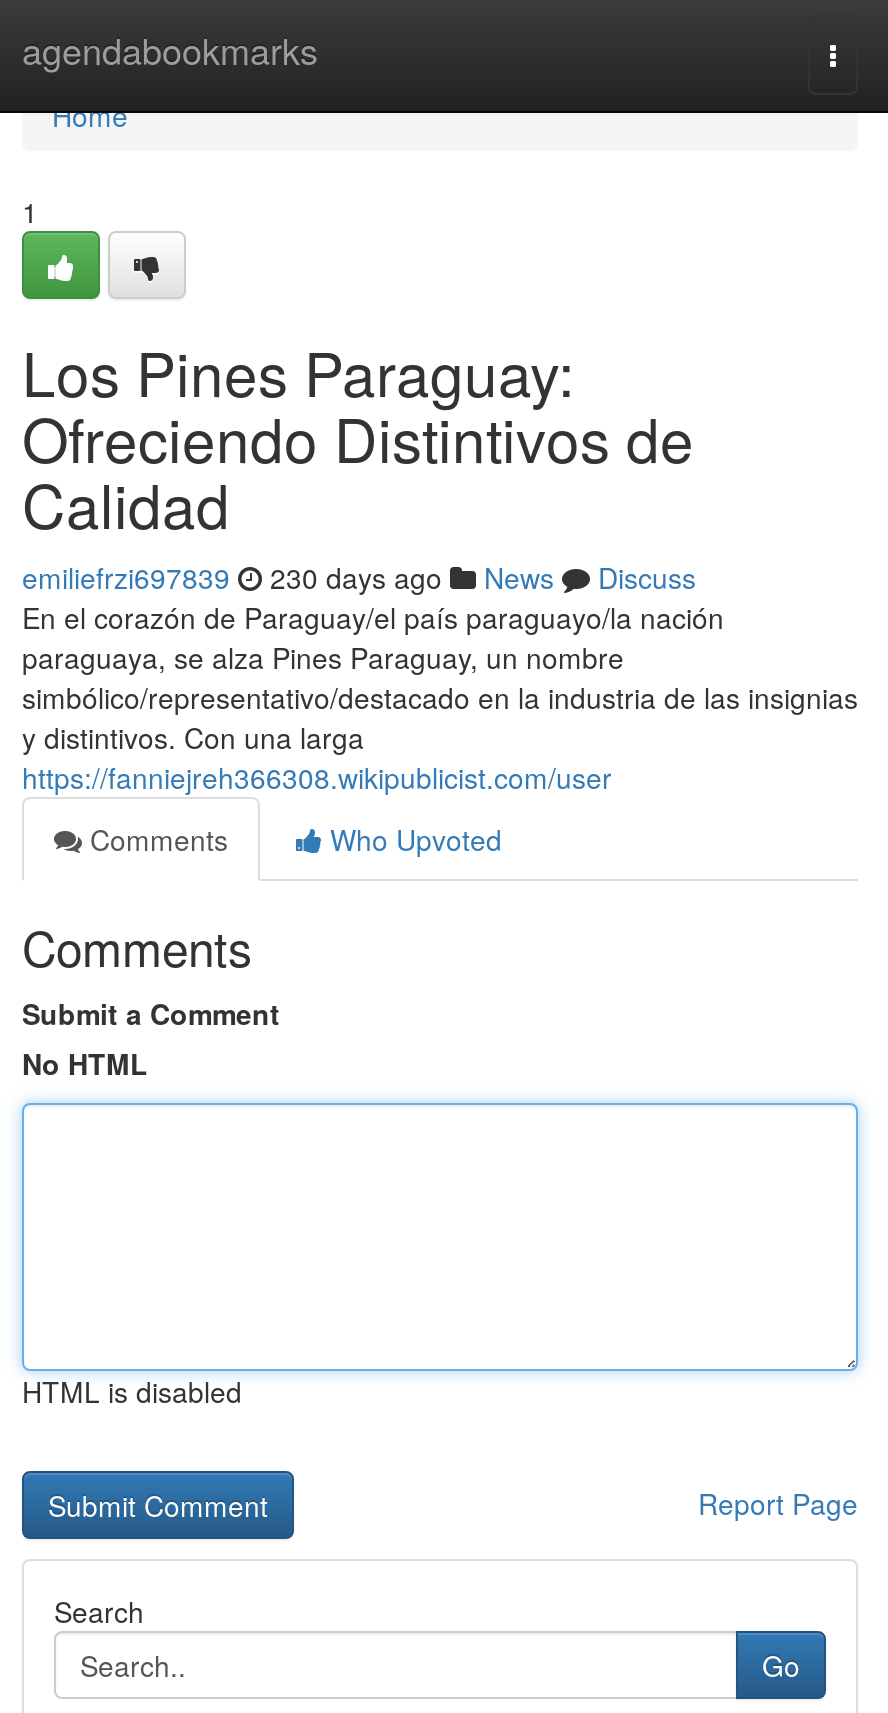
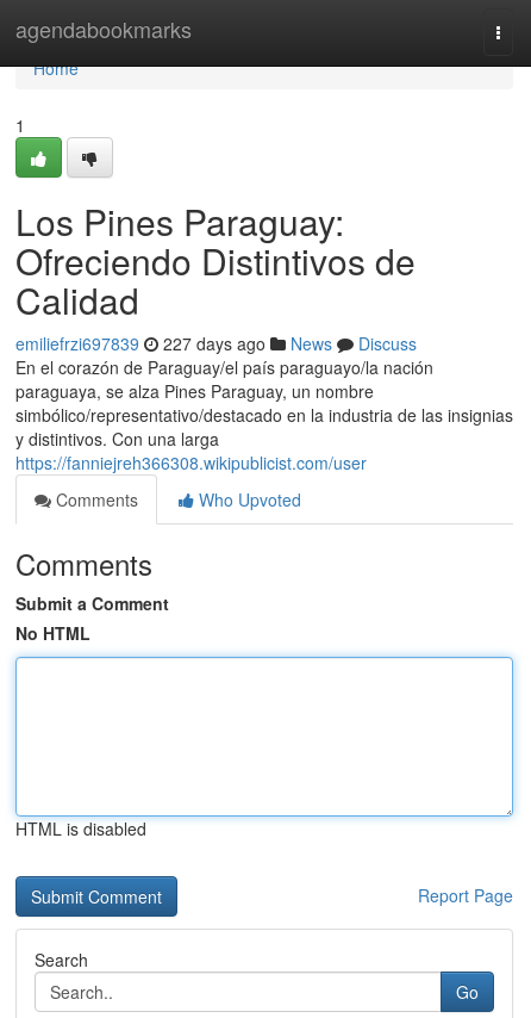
- emiliefrzi697839 230 days ago News Discuss
+ emiliefrzi697839 227 days ago News Discuss
